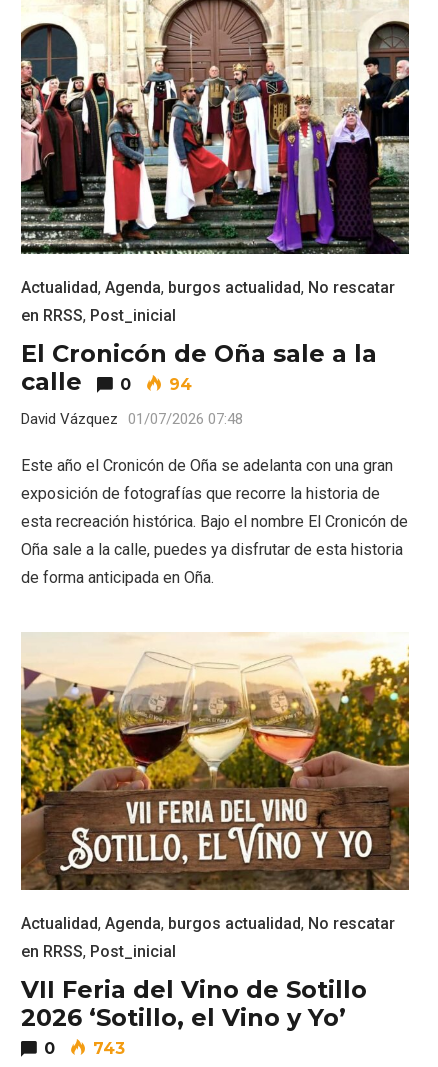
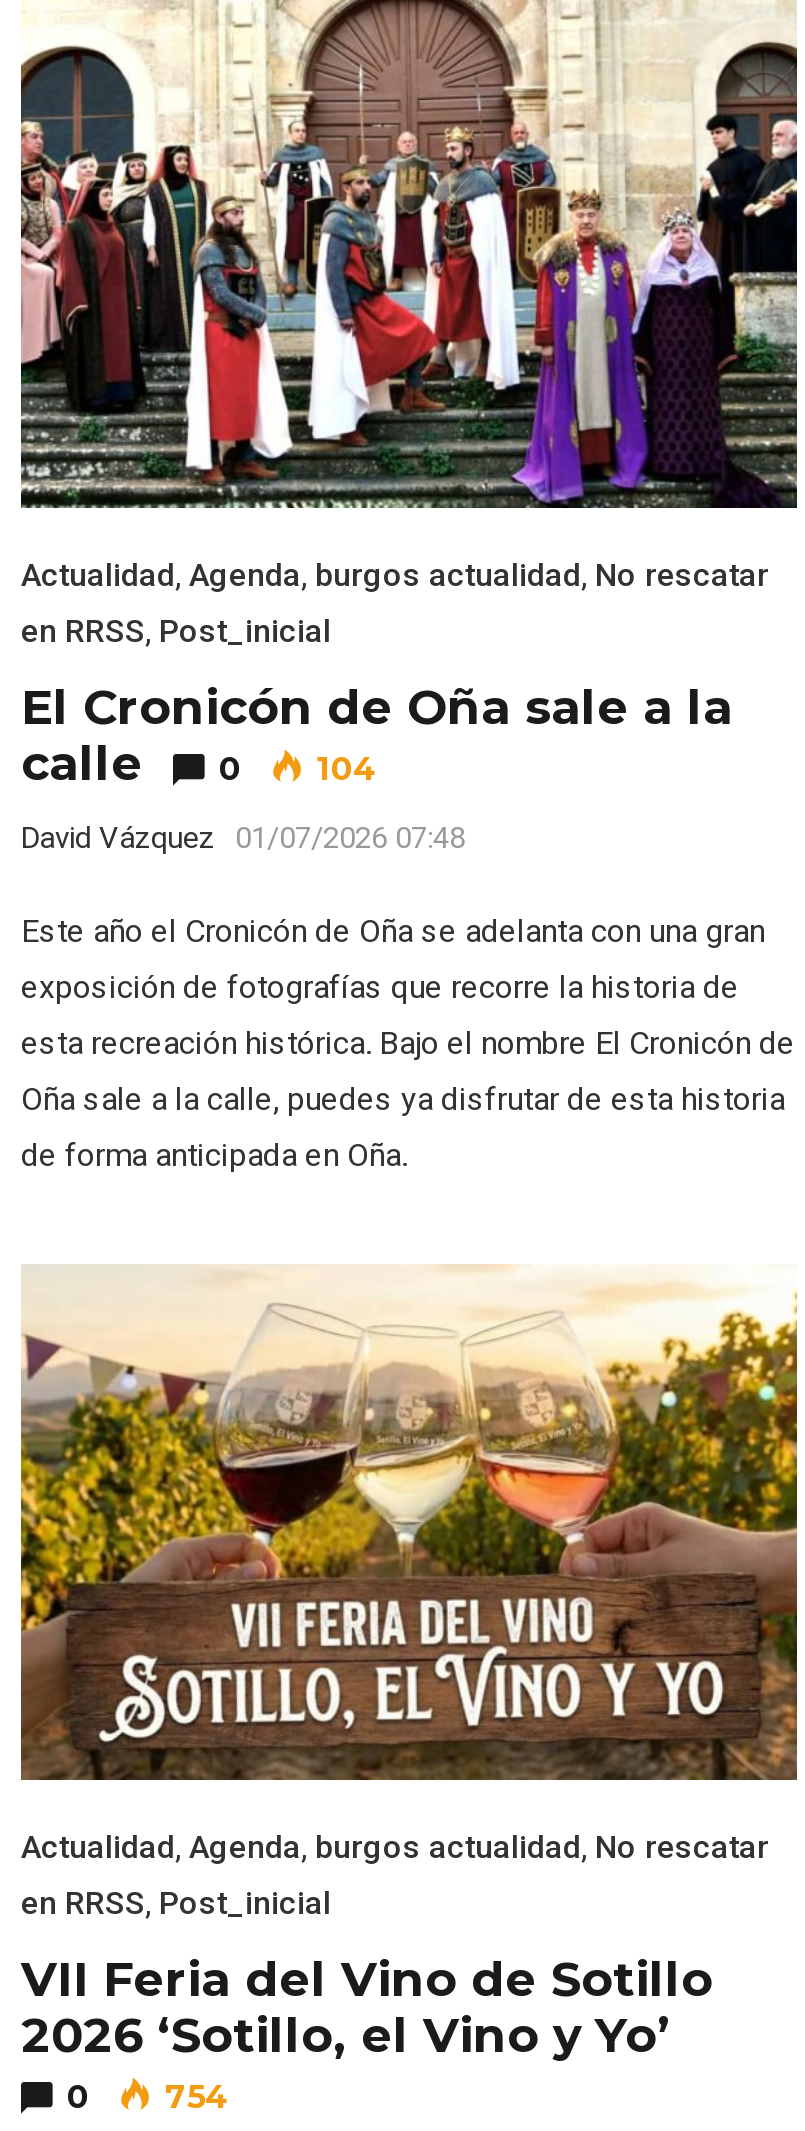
- calle 0 94
+ calle 0 104

- 0 743
+ 0 754
